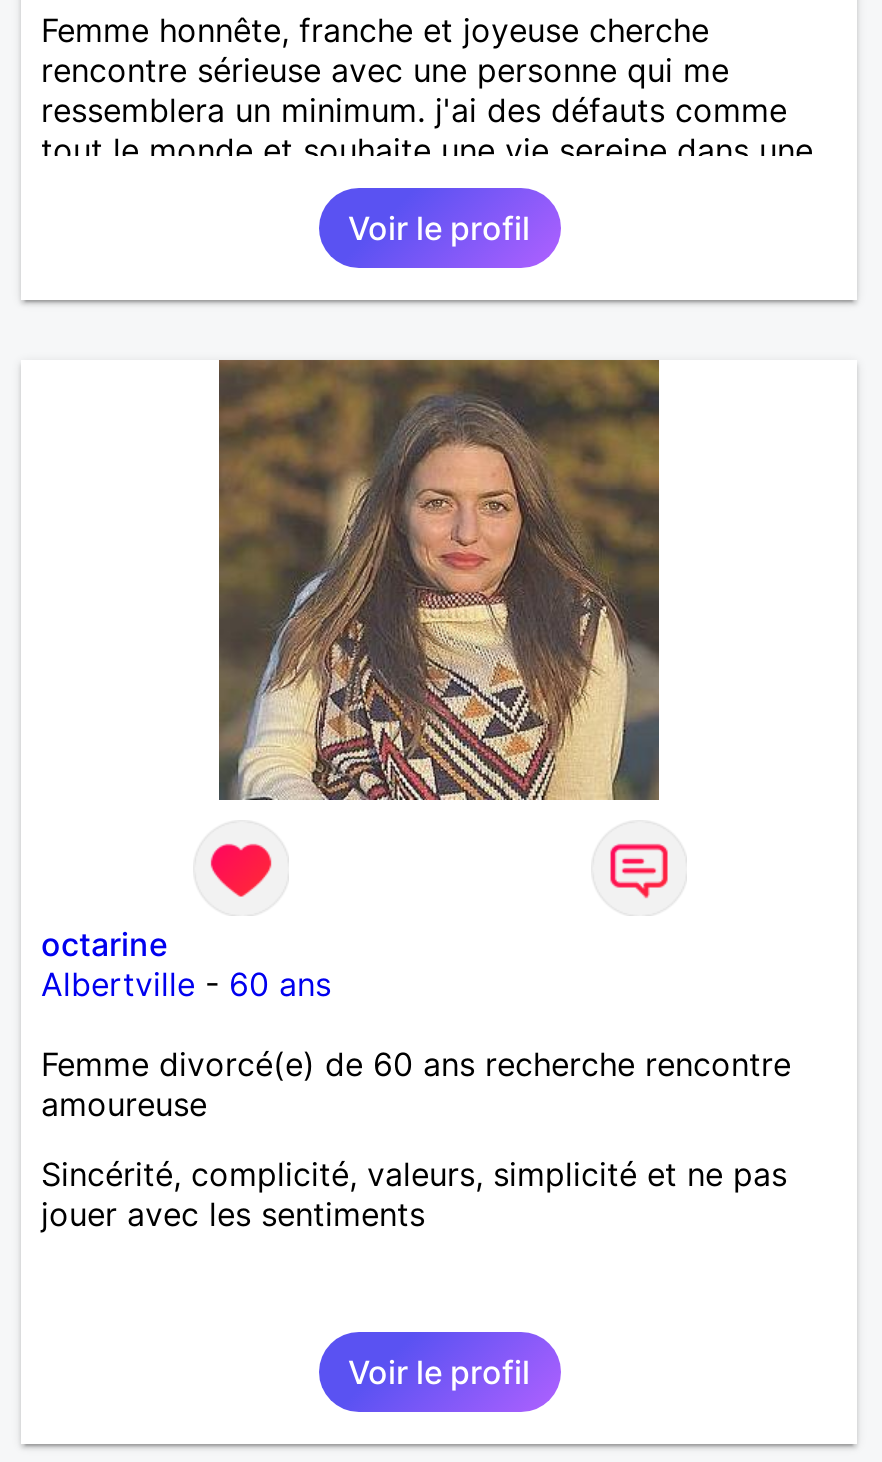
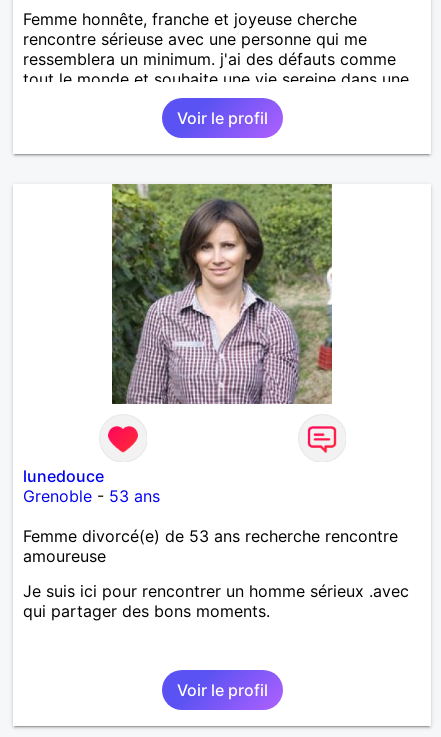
- [image]
+ [image]

- octarine
- Albertville - 60 ans
+ lunedouce
+ Grenoble - 53 ans

- Femme divorcé(e) de 60 ans recherche rencontre
+ Femme divorcé(e) de 53 ans recherche rencontre

- Sincérité, complicité, valeurs, simplicité et ne pas
- jouer avec les sentiments
+ Je suis ici pour rencontrer un homme sérieux .avec
+ qui partager des bons moments.
